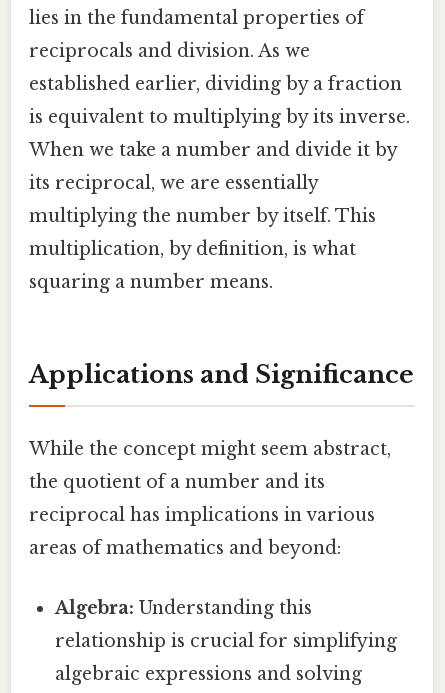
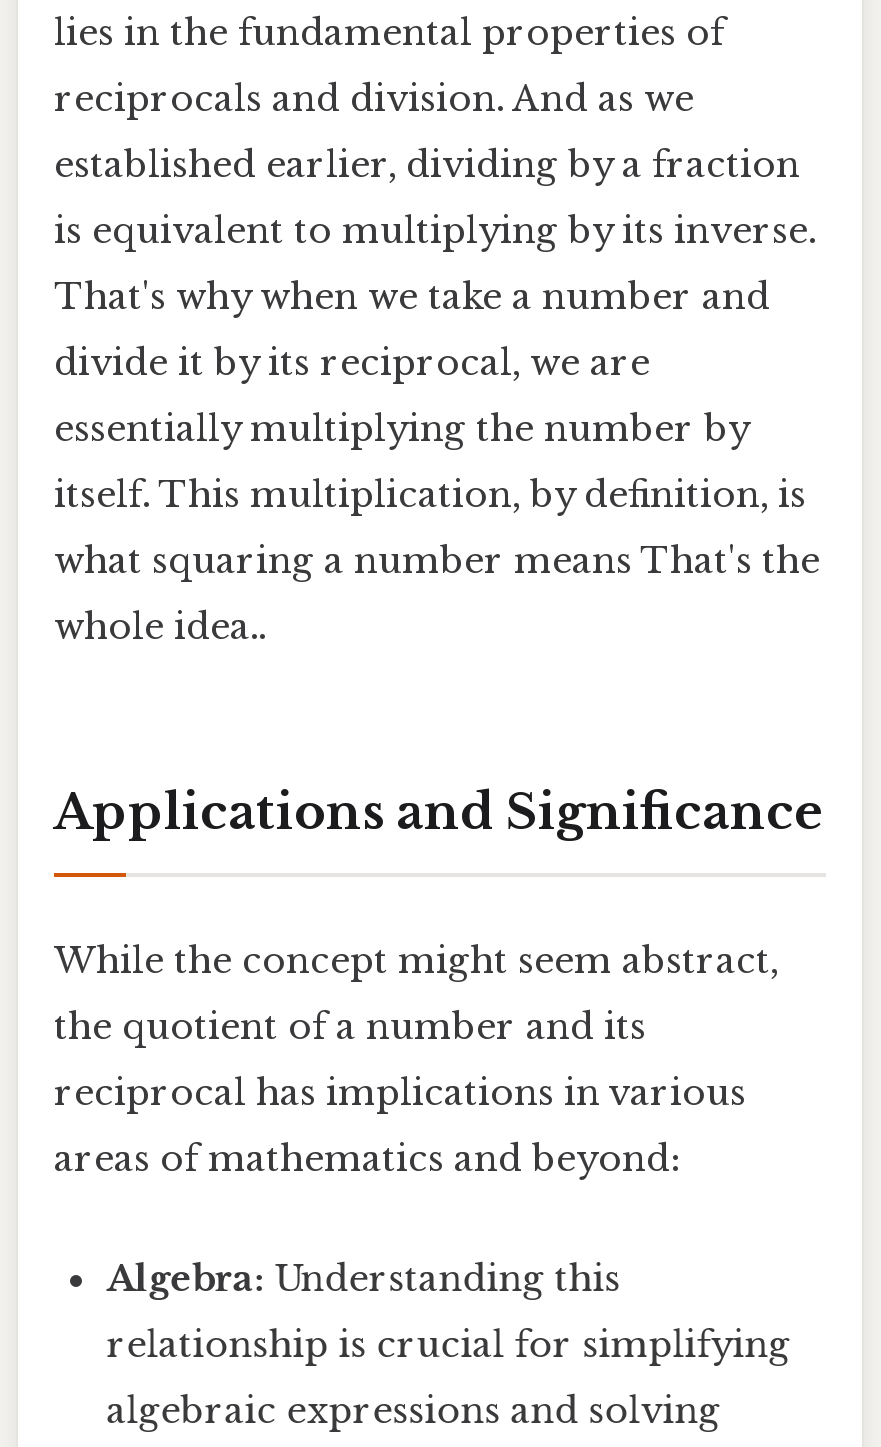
- reciprocals and division. As we
+ reciprocals and division. And as we

- When we take a number and divide it by
- its reciprocal, we are essentially
- multiplying the number by itself. This
- multiplication, by definition, is what
- squaring a number means.
+ That's why when we take a number and
+ divide it by its reciprocal, we are
+ essentially multiplying the number by
+ itself. This multiplication, by definition, is
+ what squaring a number means That's the
+ whole idea..
